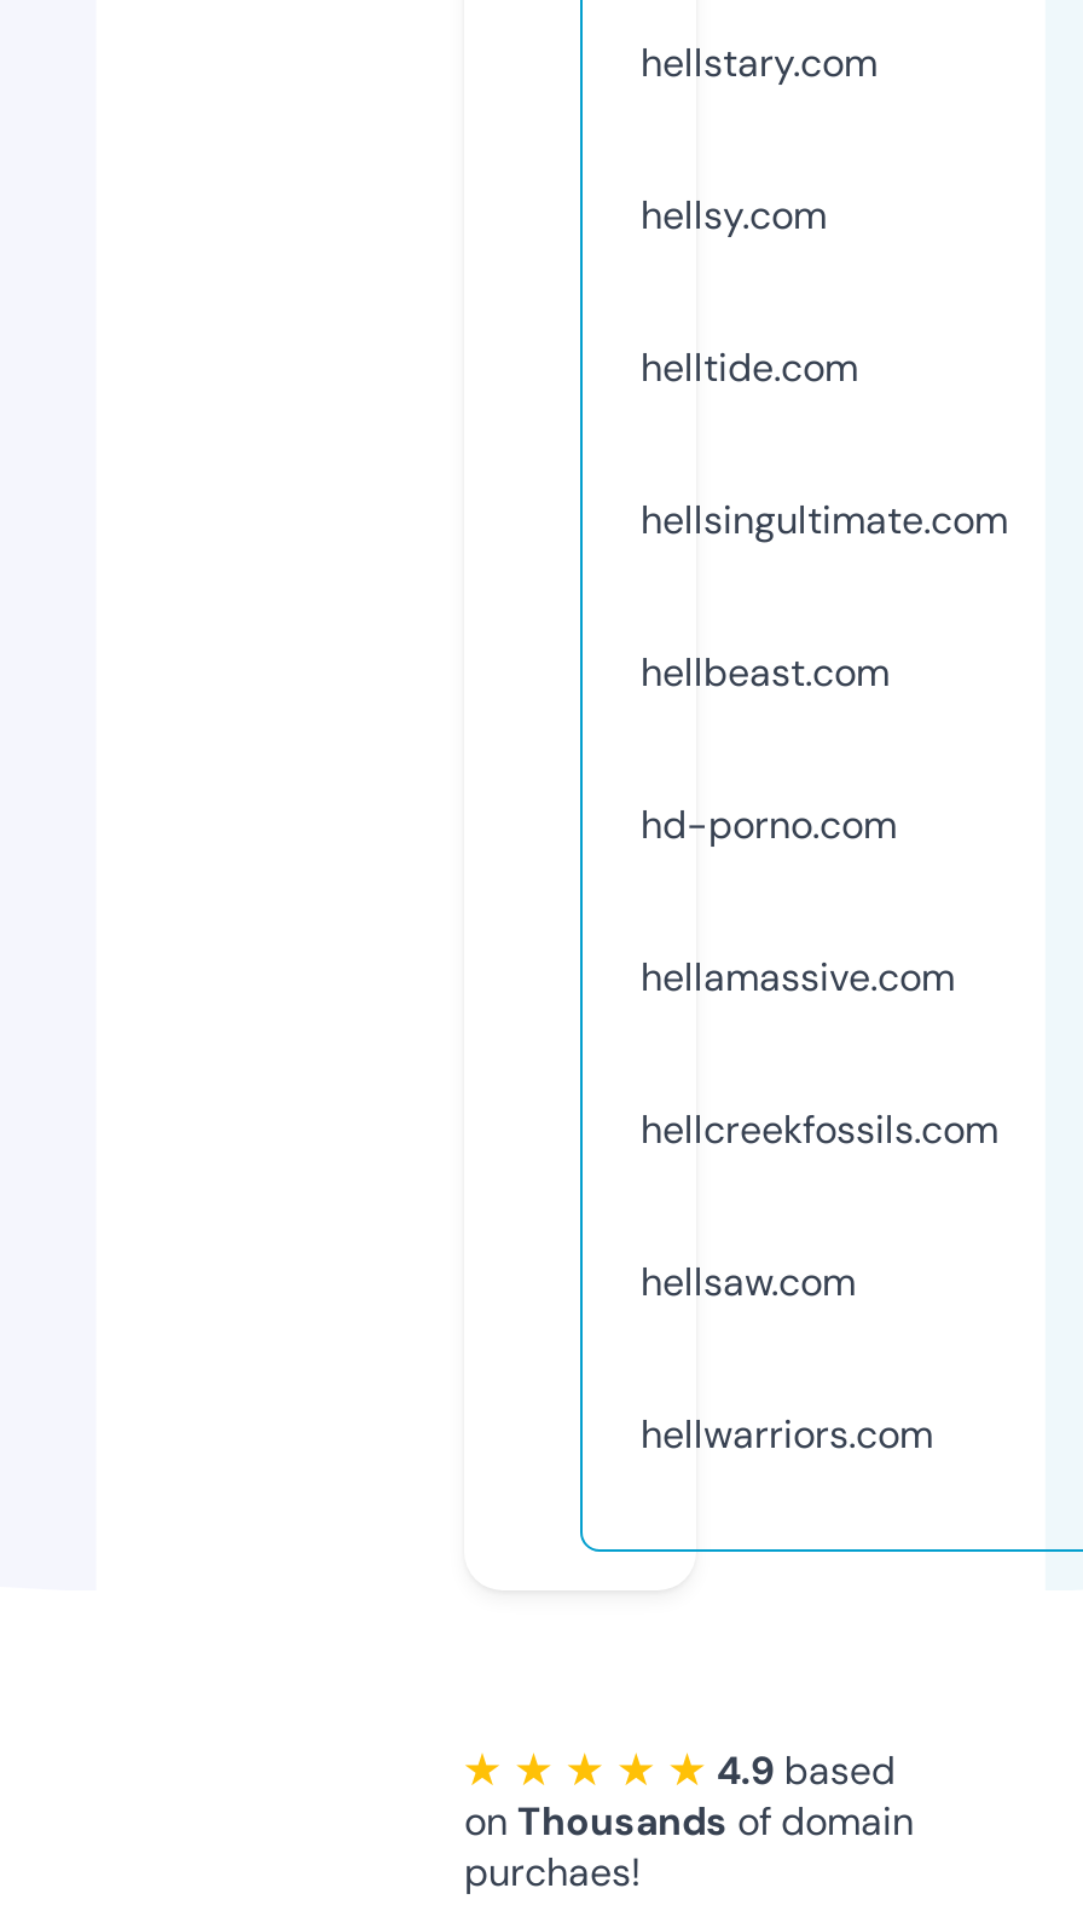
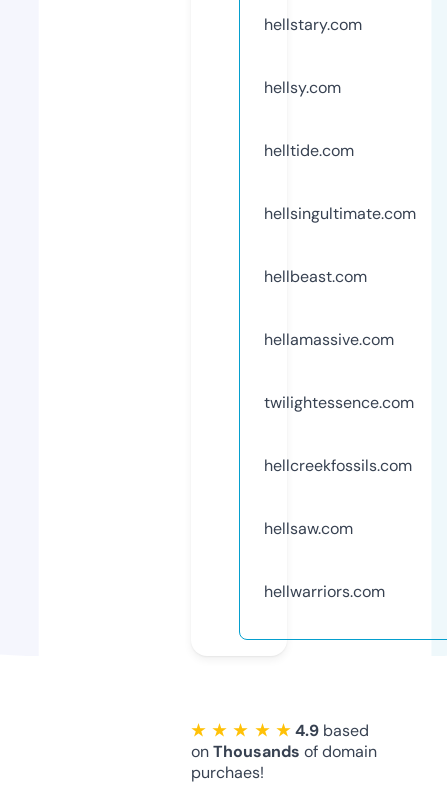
- hd-porno.com

moved up: hellamassive.com

+ twilightessence.com
